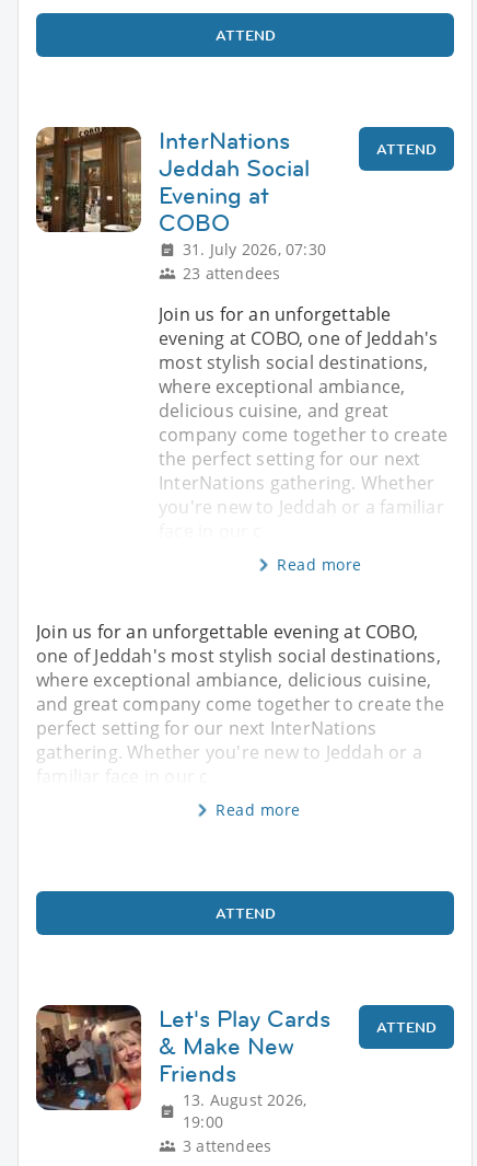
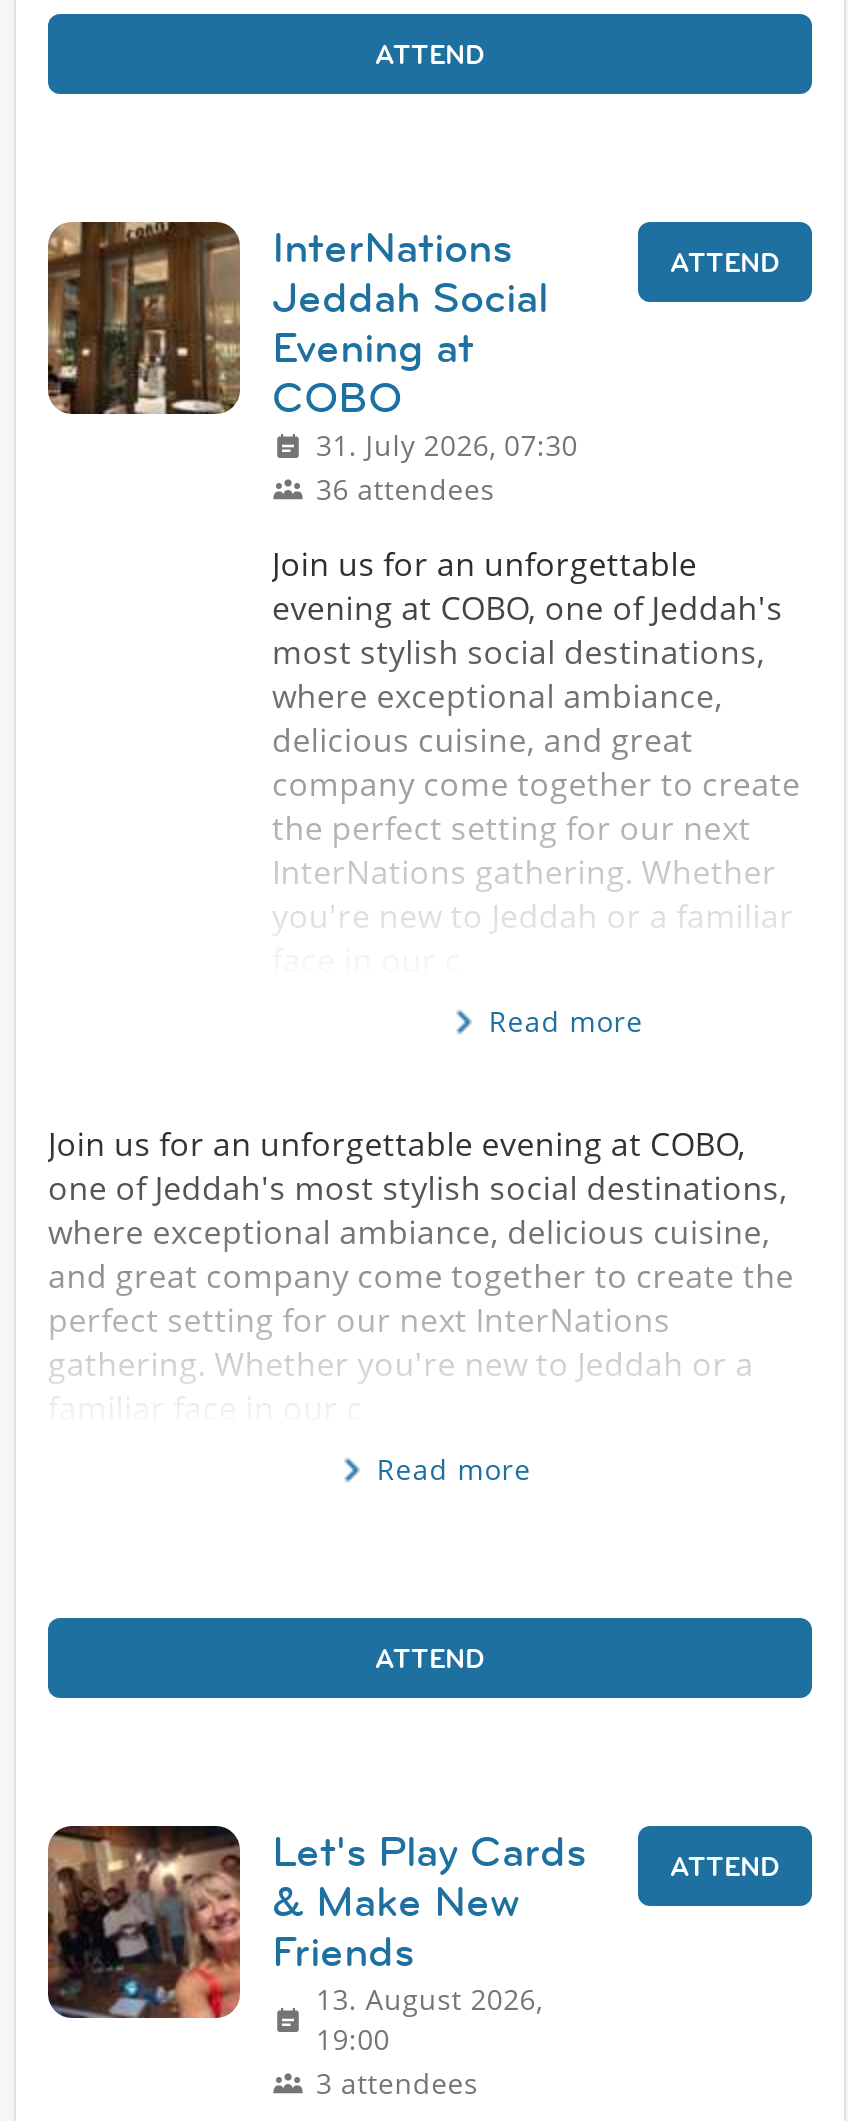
- 23 attendees
+ 36 attendees
